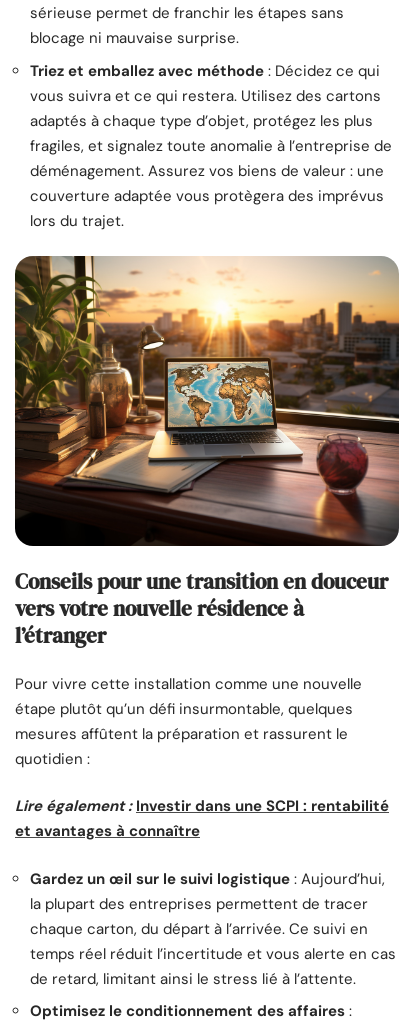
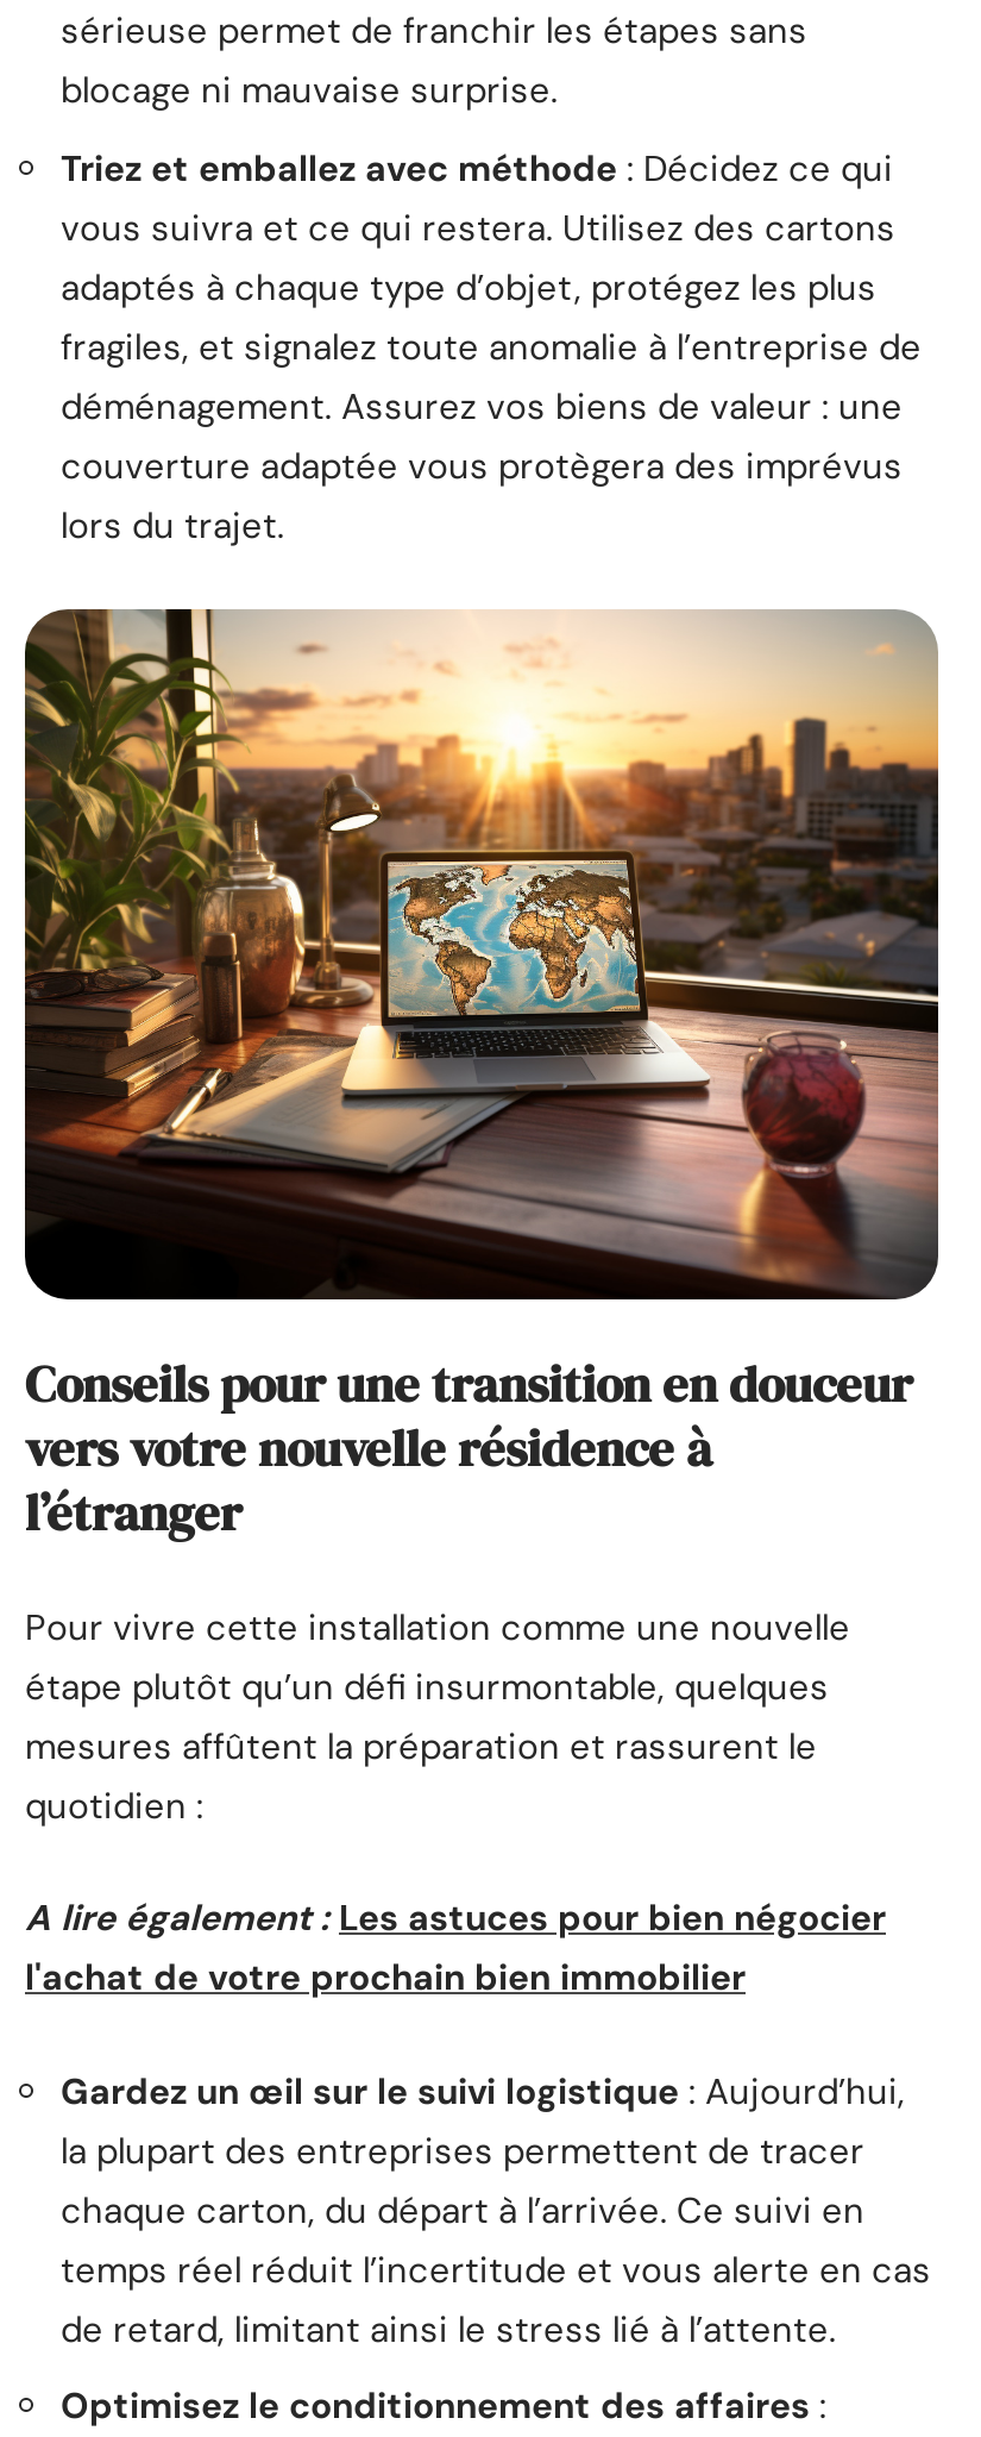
- Lire également : Investir dans une SCPI : rentabilité
- et avantages à connaître
+ A lire également : Les astuces pour bien négocier
+ l'achat de votre prochain bien immobilier
